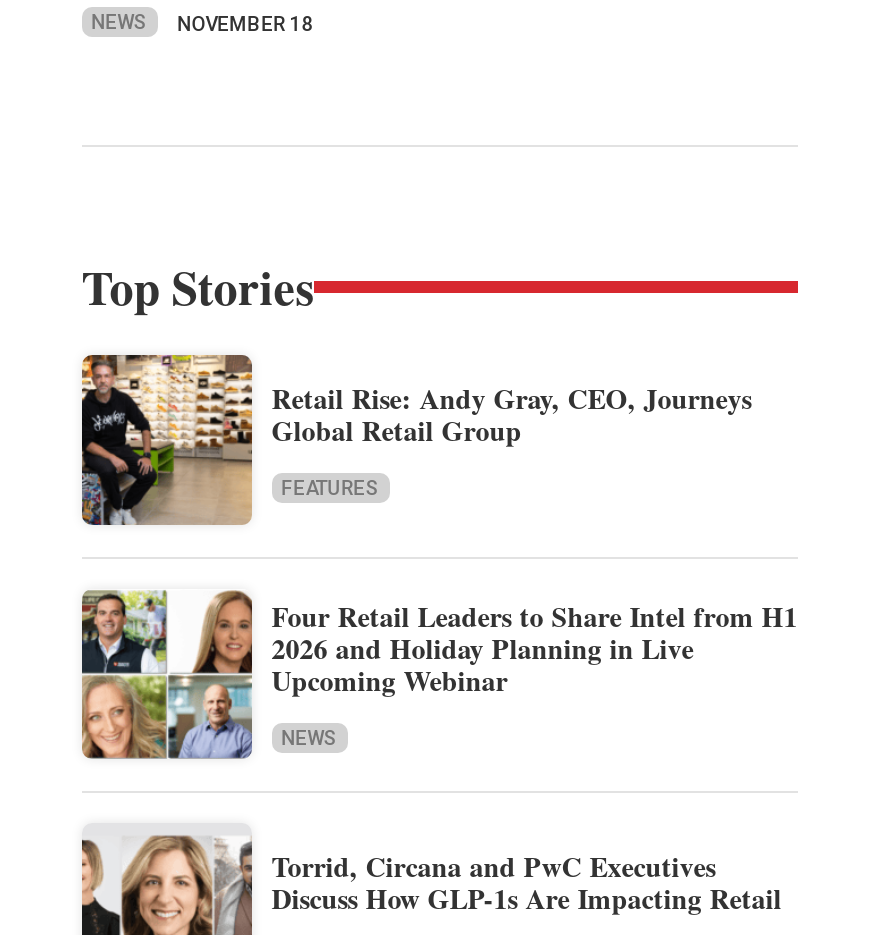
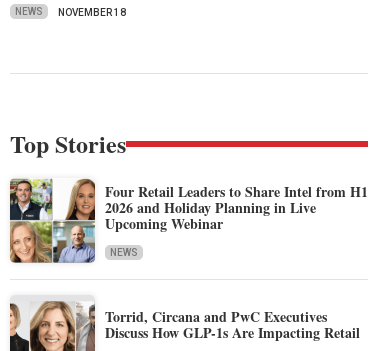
- [image]
- Retail Rise: Andy Gray, CEO, Journeys
- Global Retail Group
- FEATURES
